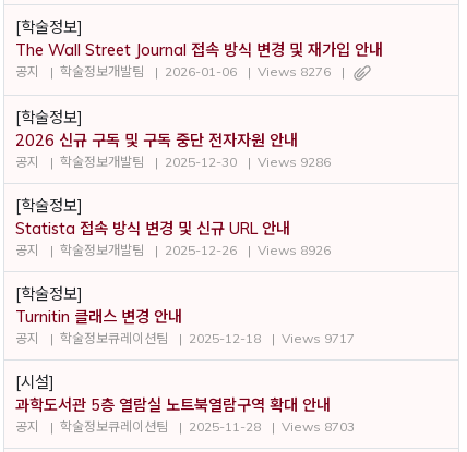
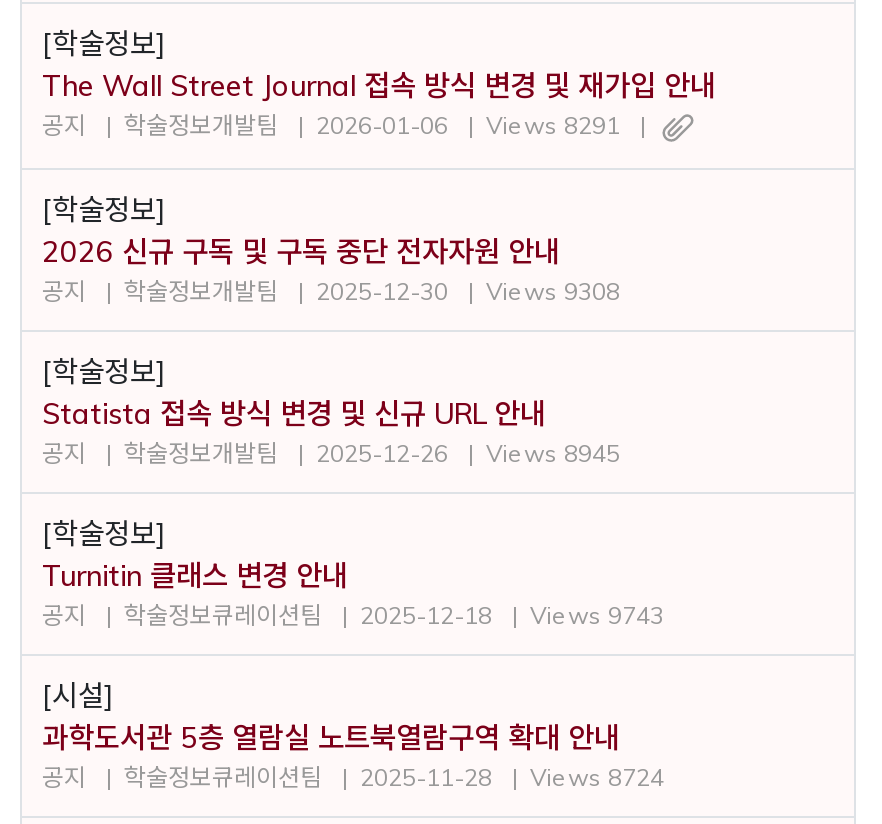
- 공지 학술정보개발팀 2026-01-06 Views 8276
+ 공지 학술정보개발팀 2026-01-06 Views 8291

- 공지 학술정보개발팀 2025-12-30 Views 9286
+ 공지 학술정보개발팀 2025-12-30 Views 9308

- 공지 학술정보개발팀 2025-12-26 Views 8926
+ 공지 학술정보개발팀 2025-12-26 Views 8945

- 공지 학술정보큐레이션팀 2025-12-18 Views 9717
+ 공지 학술정보큐레이션팀 2025-12-18 Views 9743

- 공지 학술정보큐레이션팀 2025-11-28 Views 8703
+ 공지 학술정보큐레이션팀 2025-11-28 Views 8724
